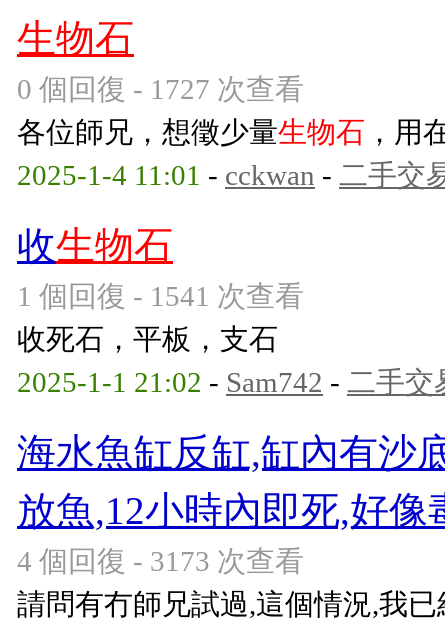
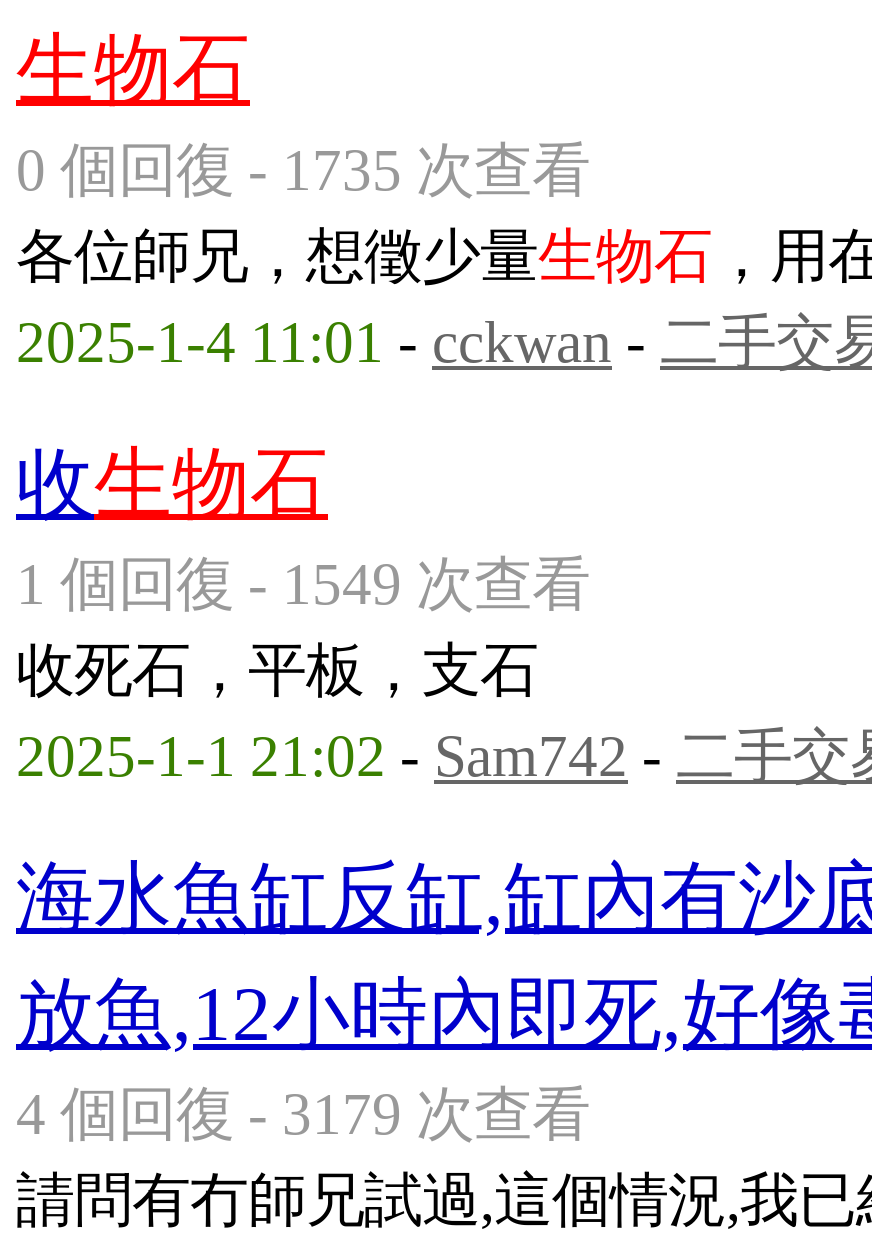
- 0 個回復 - 1727 次查看
+ 0 個回復 - 1735 次查看

- 1 個回復 - 1541 次查看
+ 1 個回復 - 1549 次查看

- 4 個回復 - 3173 次查看
+ 4 個回復 - 3179 次查看
